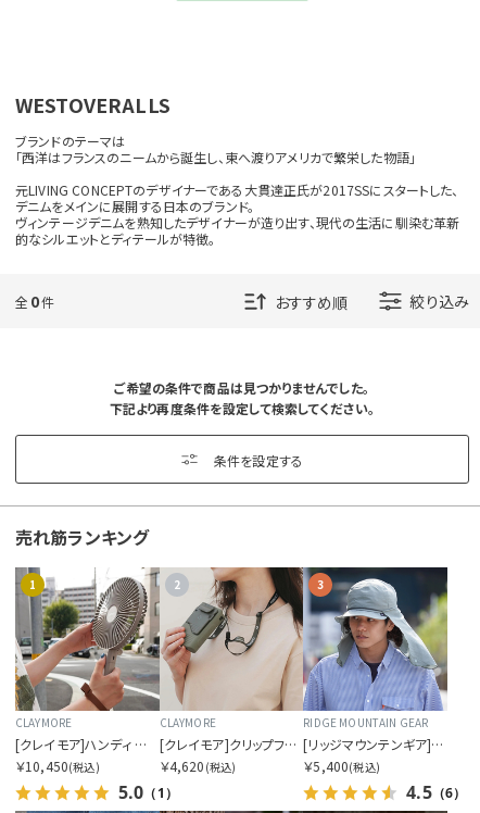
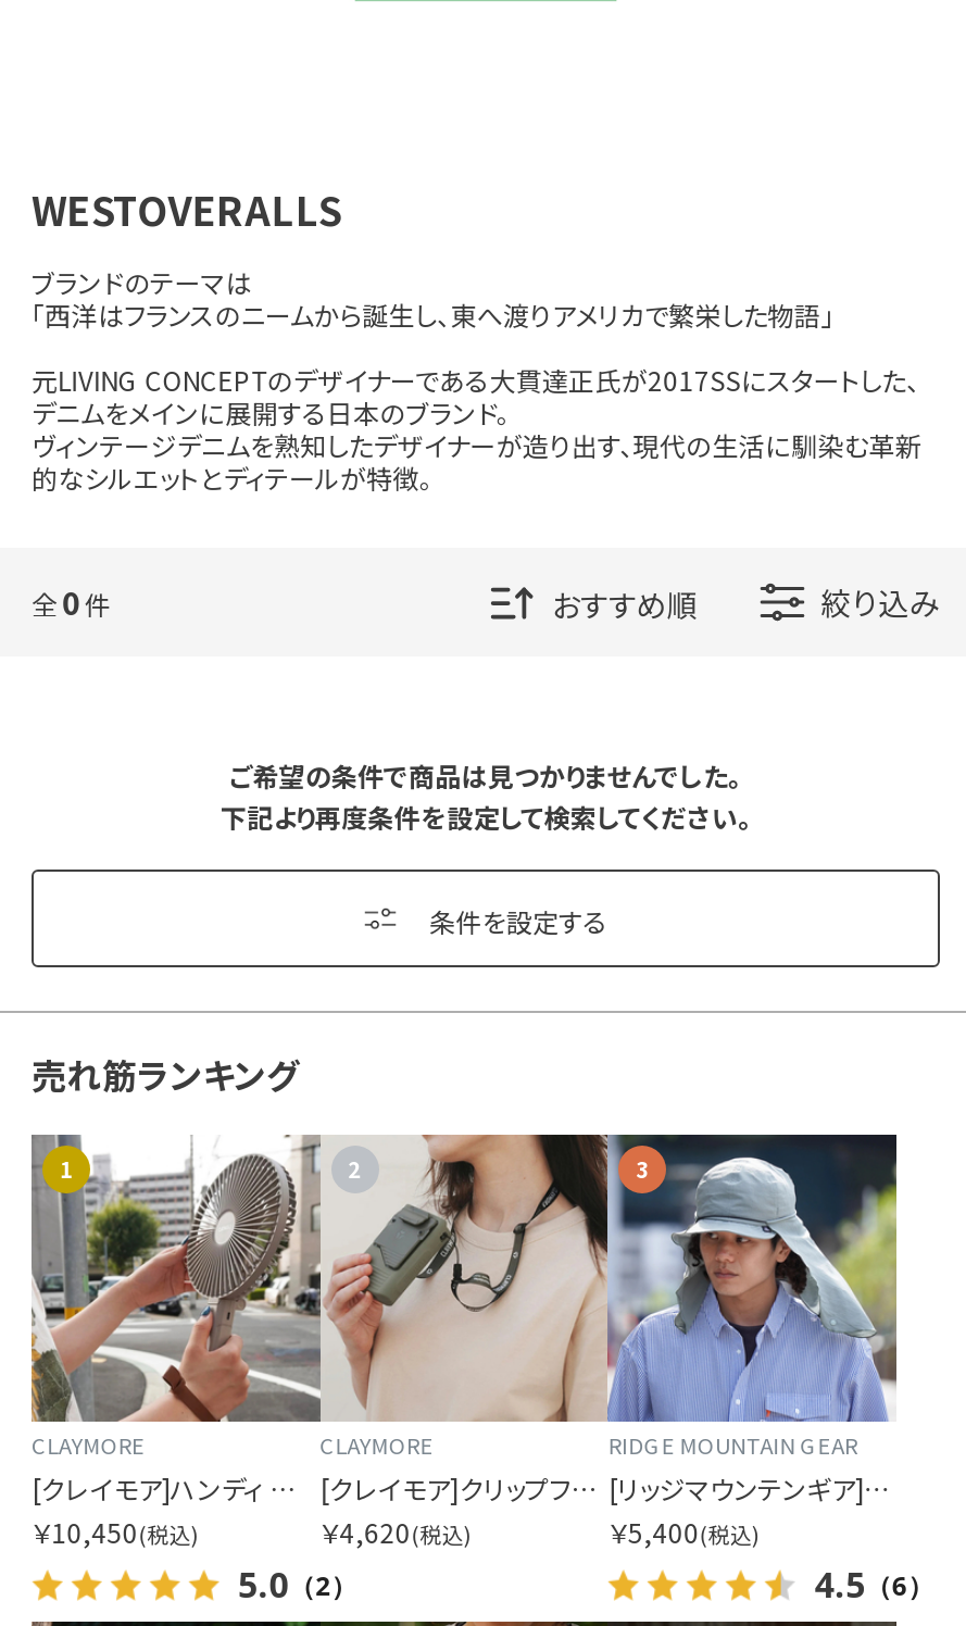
- 5.0（1）
+ 5.0（2）
